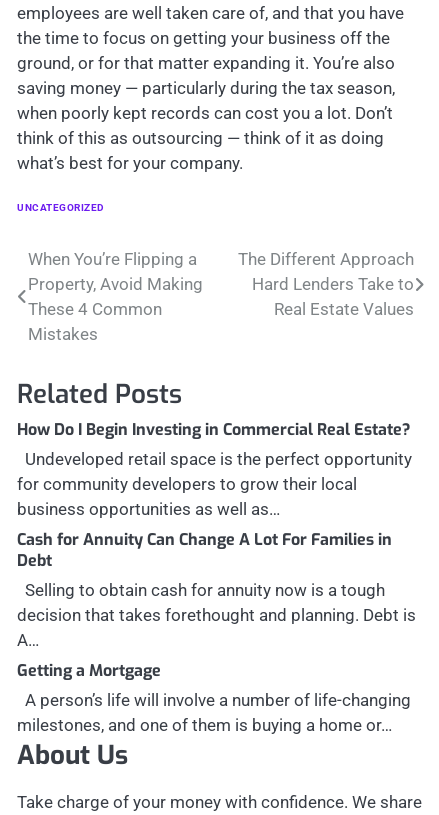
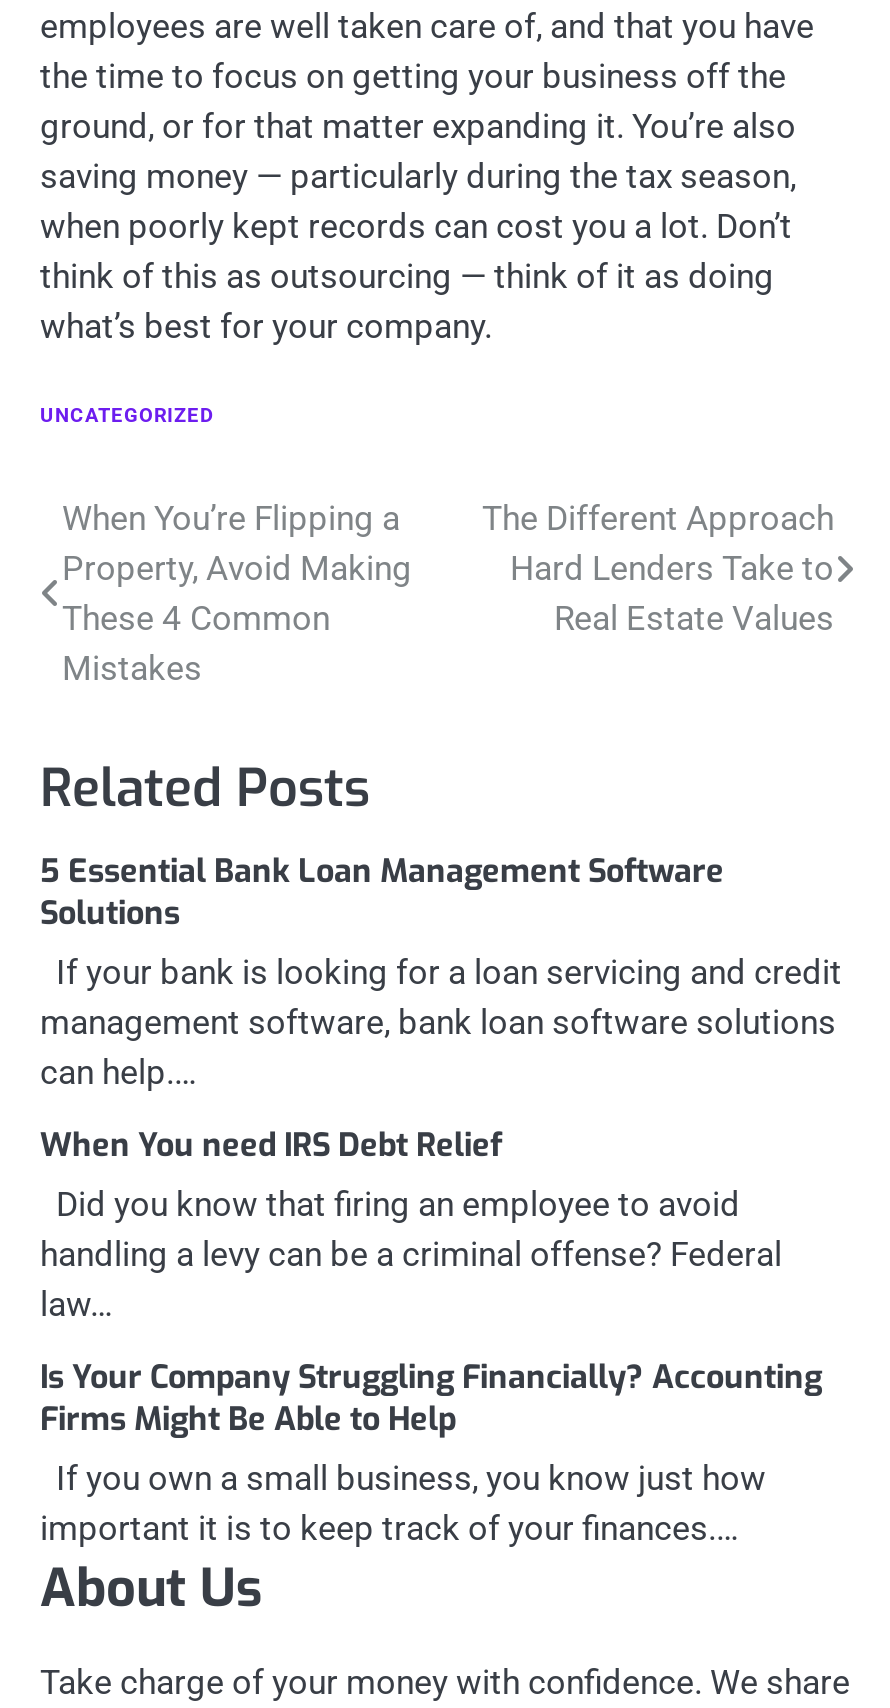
- How Do I Begin Investing in Commercial Real Estate?
- Undeveloped retail space is the perfect opportunity
- for community developers to grow their local
- business opportunities as well as…
+ 5 Essential Bank Loan Management Software
+ Solutions
+ If your bank is looking for a loan servicing and credit
+ management software, bank loan software solutions
+ can help.…

- Cash for Annuity Can Change A Lot For Families in
- Debt
- Selling to obtain cash for annuity now is a tough
- decision that takes forethought and planning. Debt is
- A…
+ When You need IRS Debt Relief
+ Did you know that firing an employee to avoid
+ handling a levy can be a criminal offense? Federal
+ law…

- Getting a Mortgage
- A person’s life will involve a number of life-changing
- milestones, and one of them is buying a home or…
+ Is Your Company Struggling Financially? Accounting
+ Firms Might Be Able to Help
+ If you own a small business, you know just how
+ important it is to keep track of your finances.…
